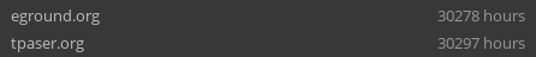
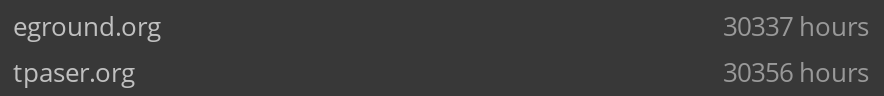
- 30278 hours
+ 30337 hours

- 30297 hours
+ 30356 hours
